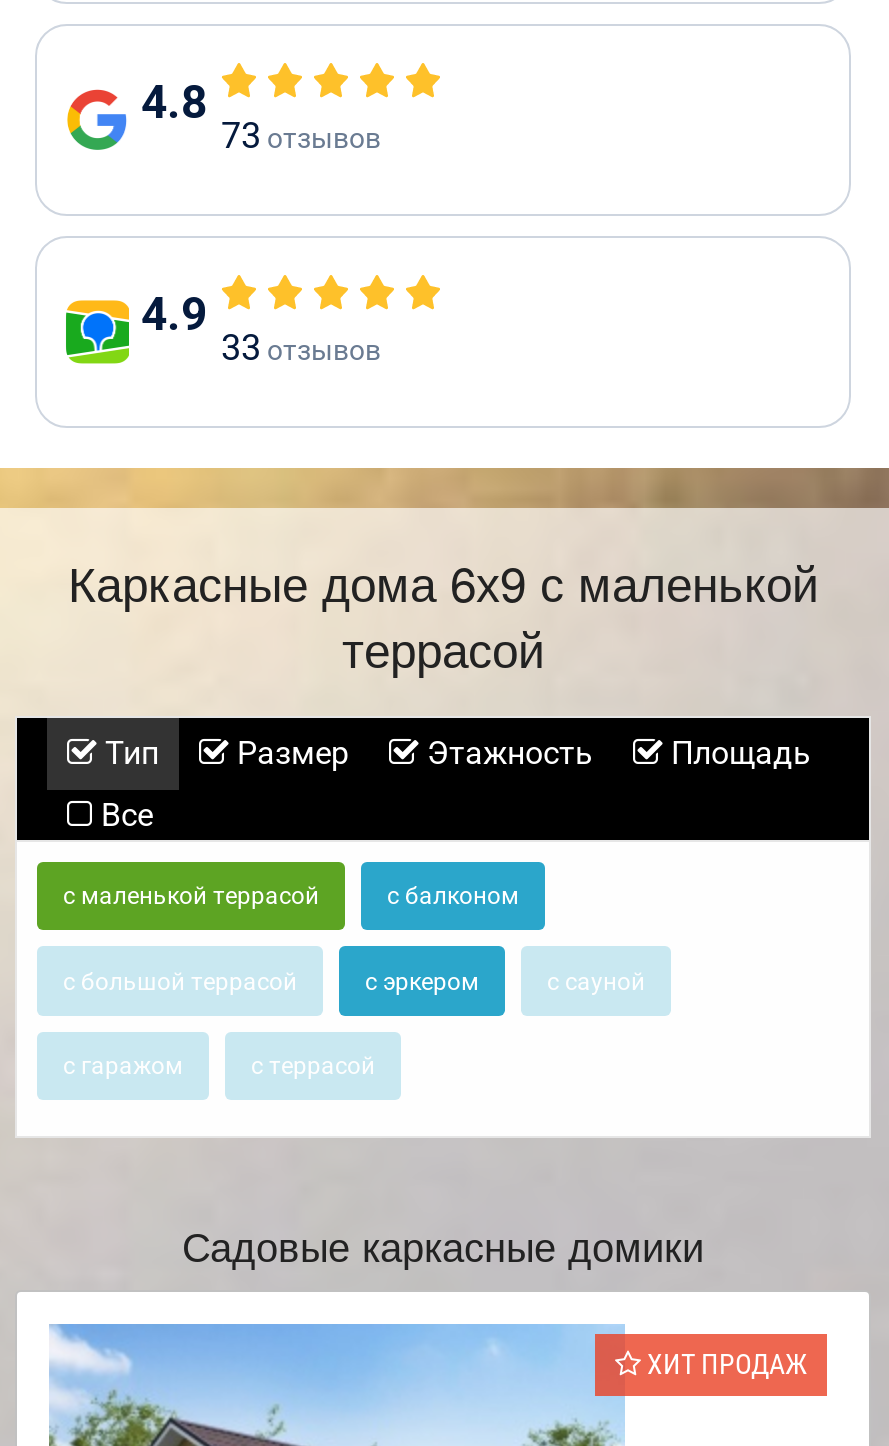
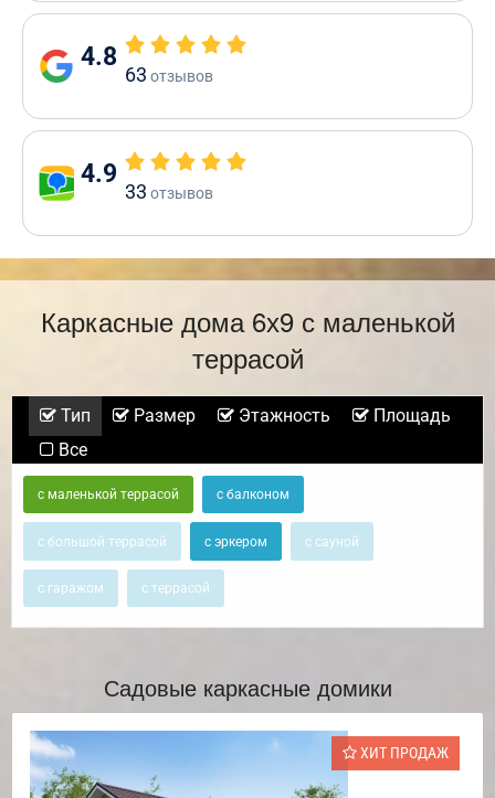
- 73 отзывов
+ 63 отзывов
